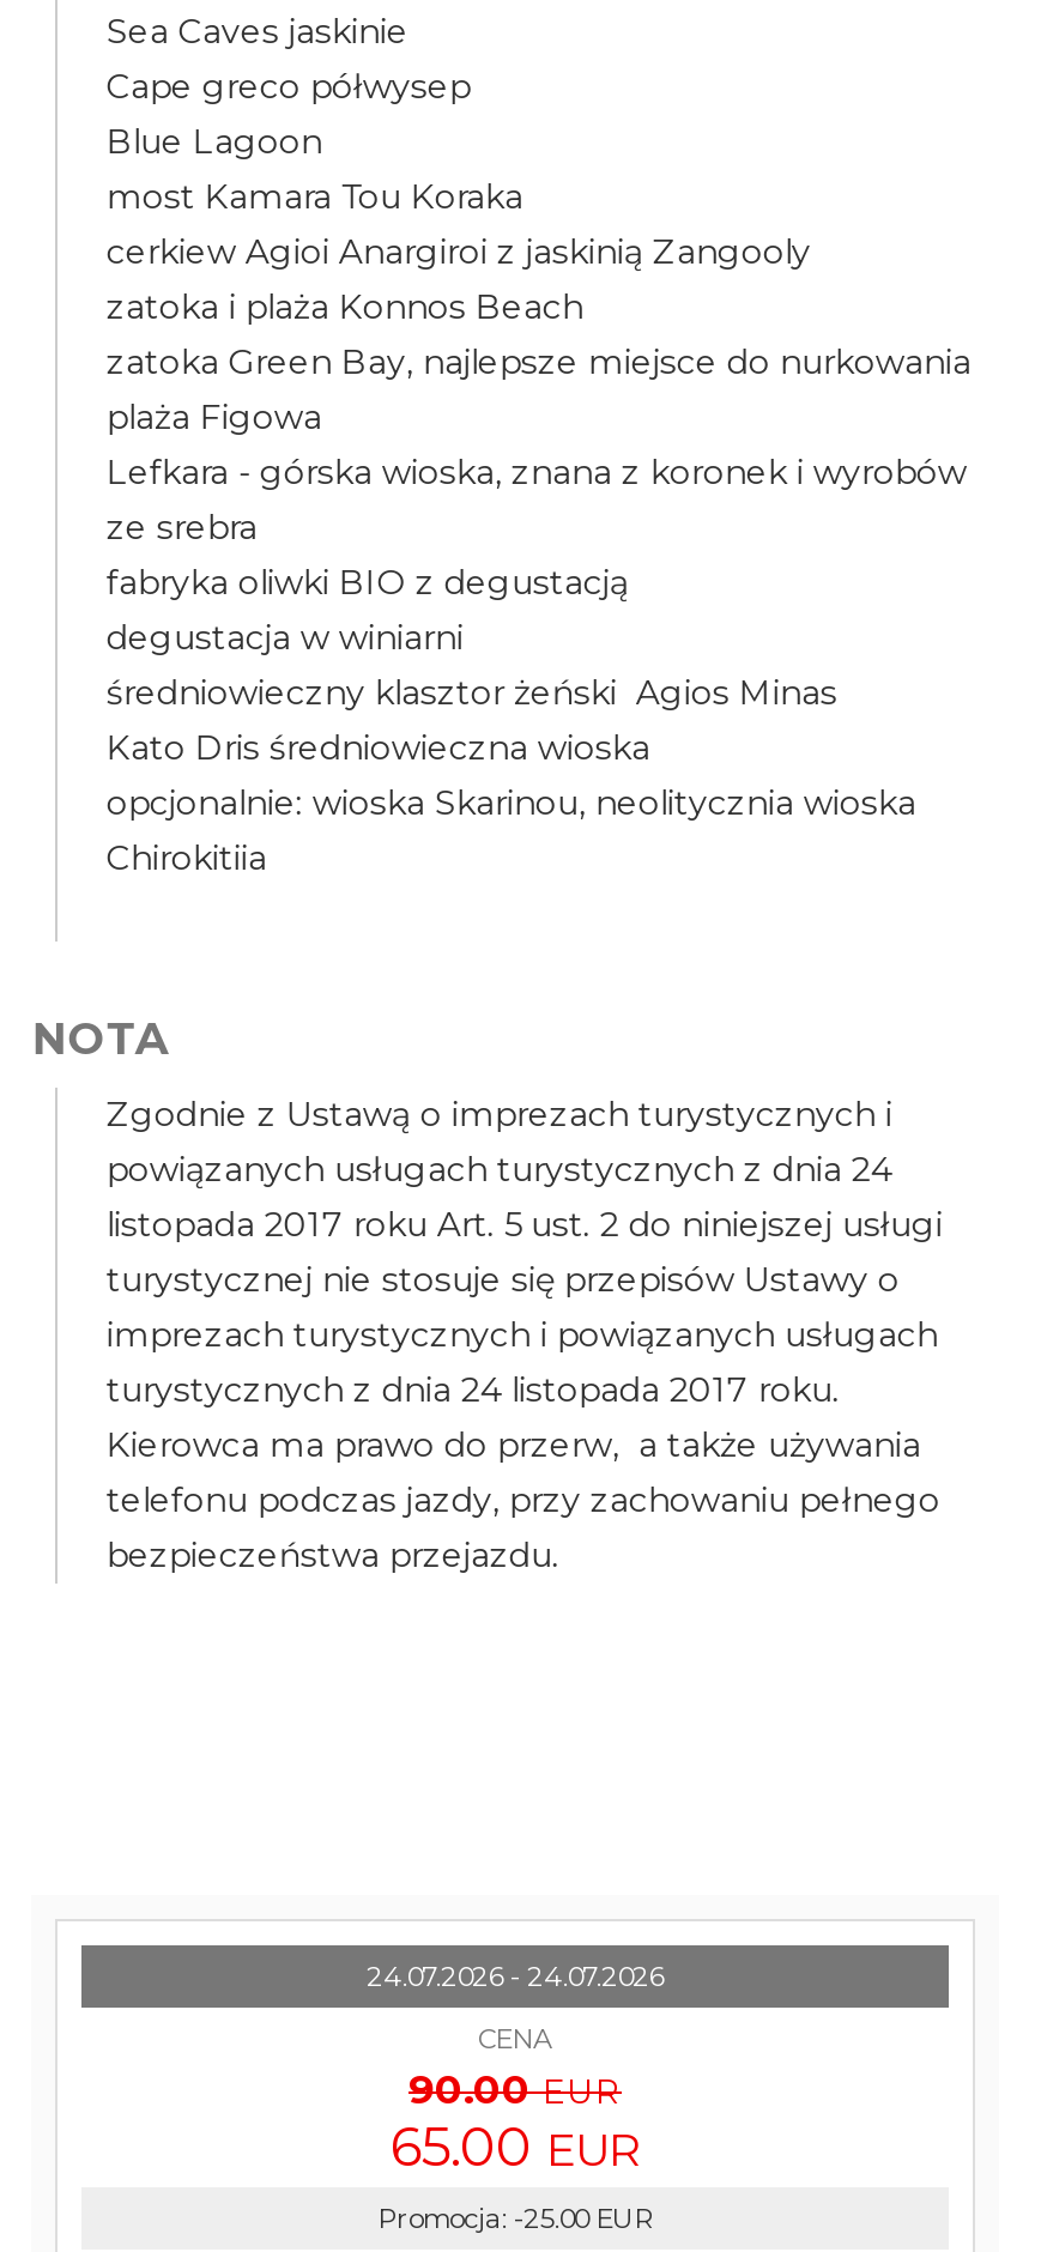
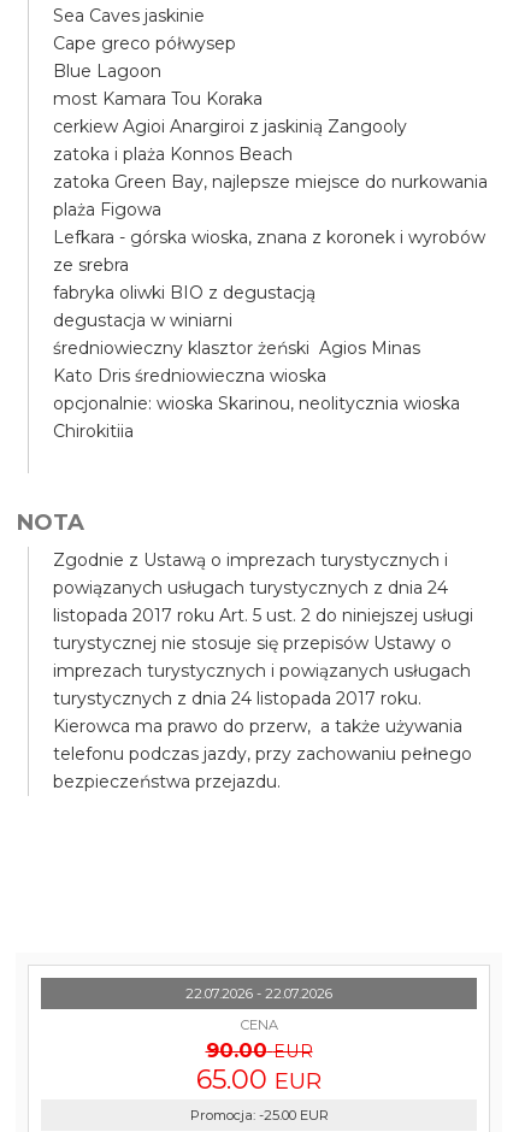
- 24.07.2026 - 24.07.2026
+ 22.07.2026 - 22.07.2026
